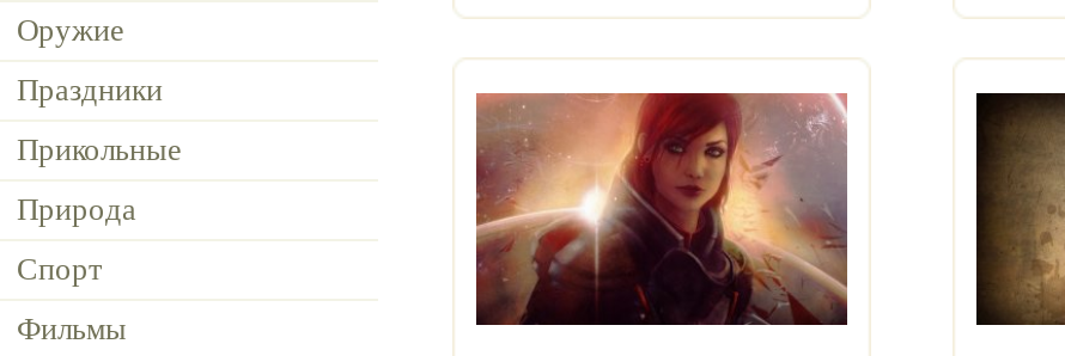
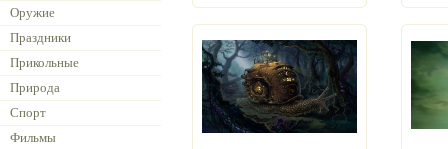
- [image]
+ [image]

- [image]
+ [image]
